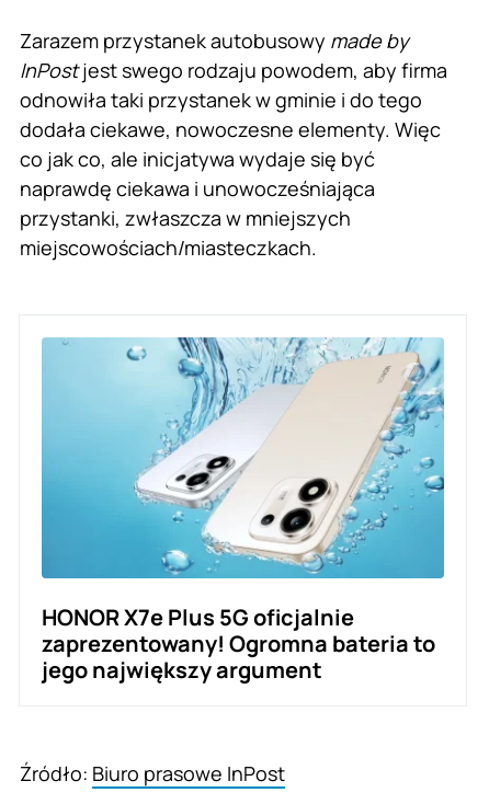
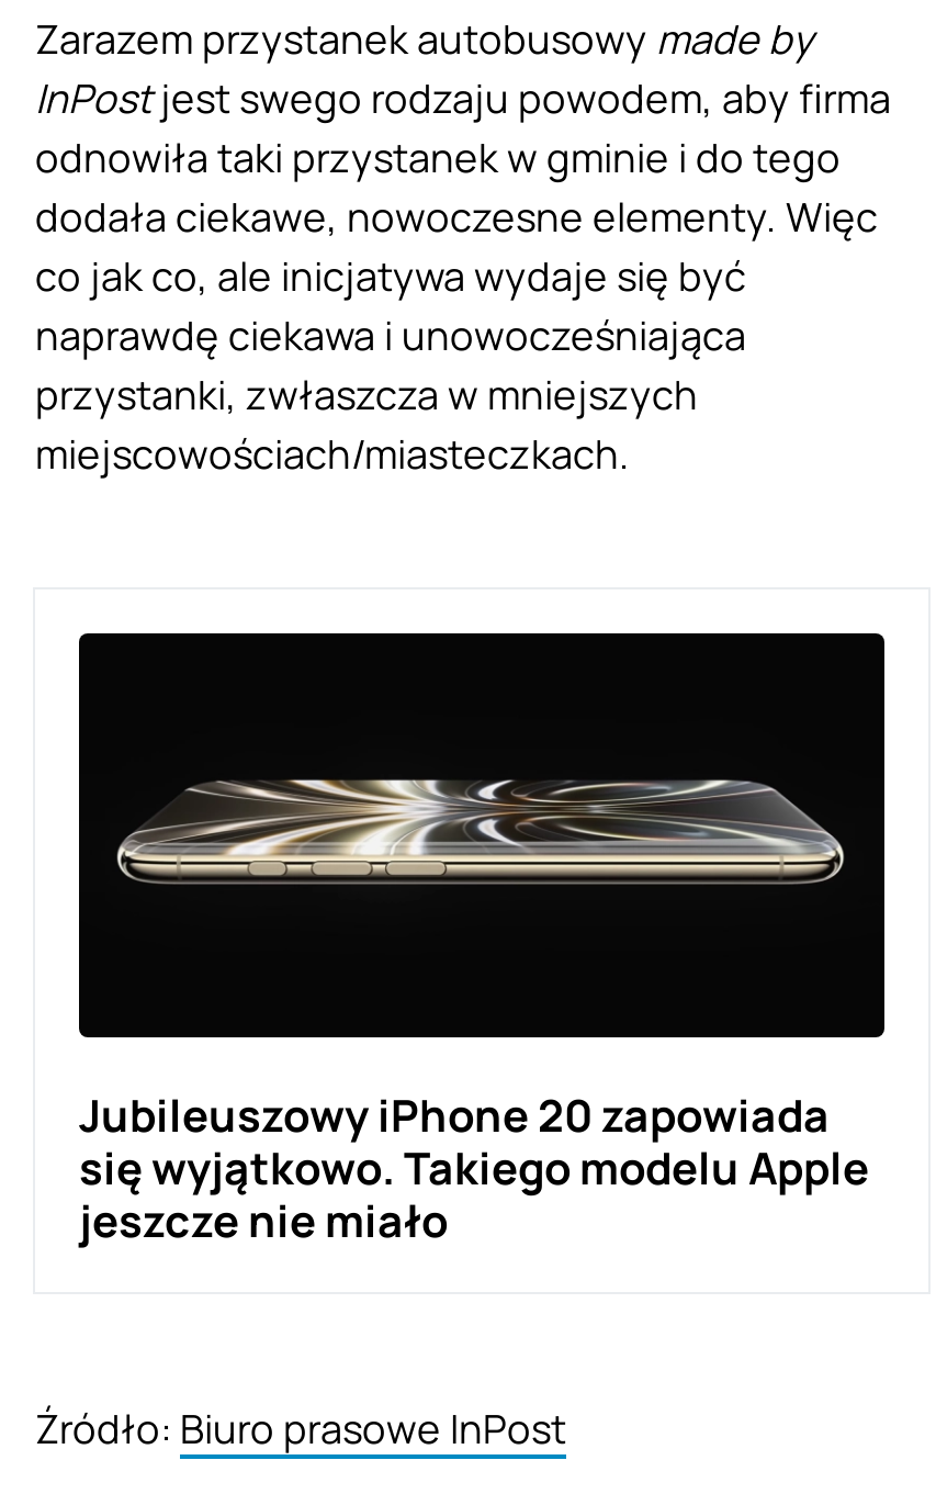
- [image]
- HONOR X7e Plus 5G oficjalnie
- zaprezentowany! Ogromna bateria to
- jego największy argument
+ [image]
+ Jubileuszowy iPhone 20 zapowiada
+ się wyjątkowo. Takiego modelu Apple
+ jeszcze nie miało
